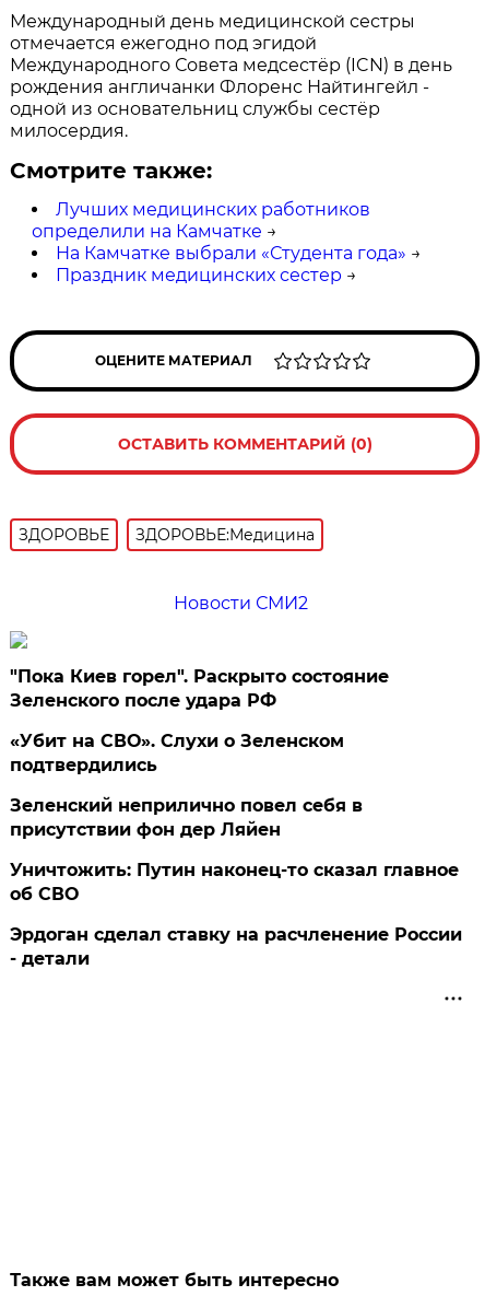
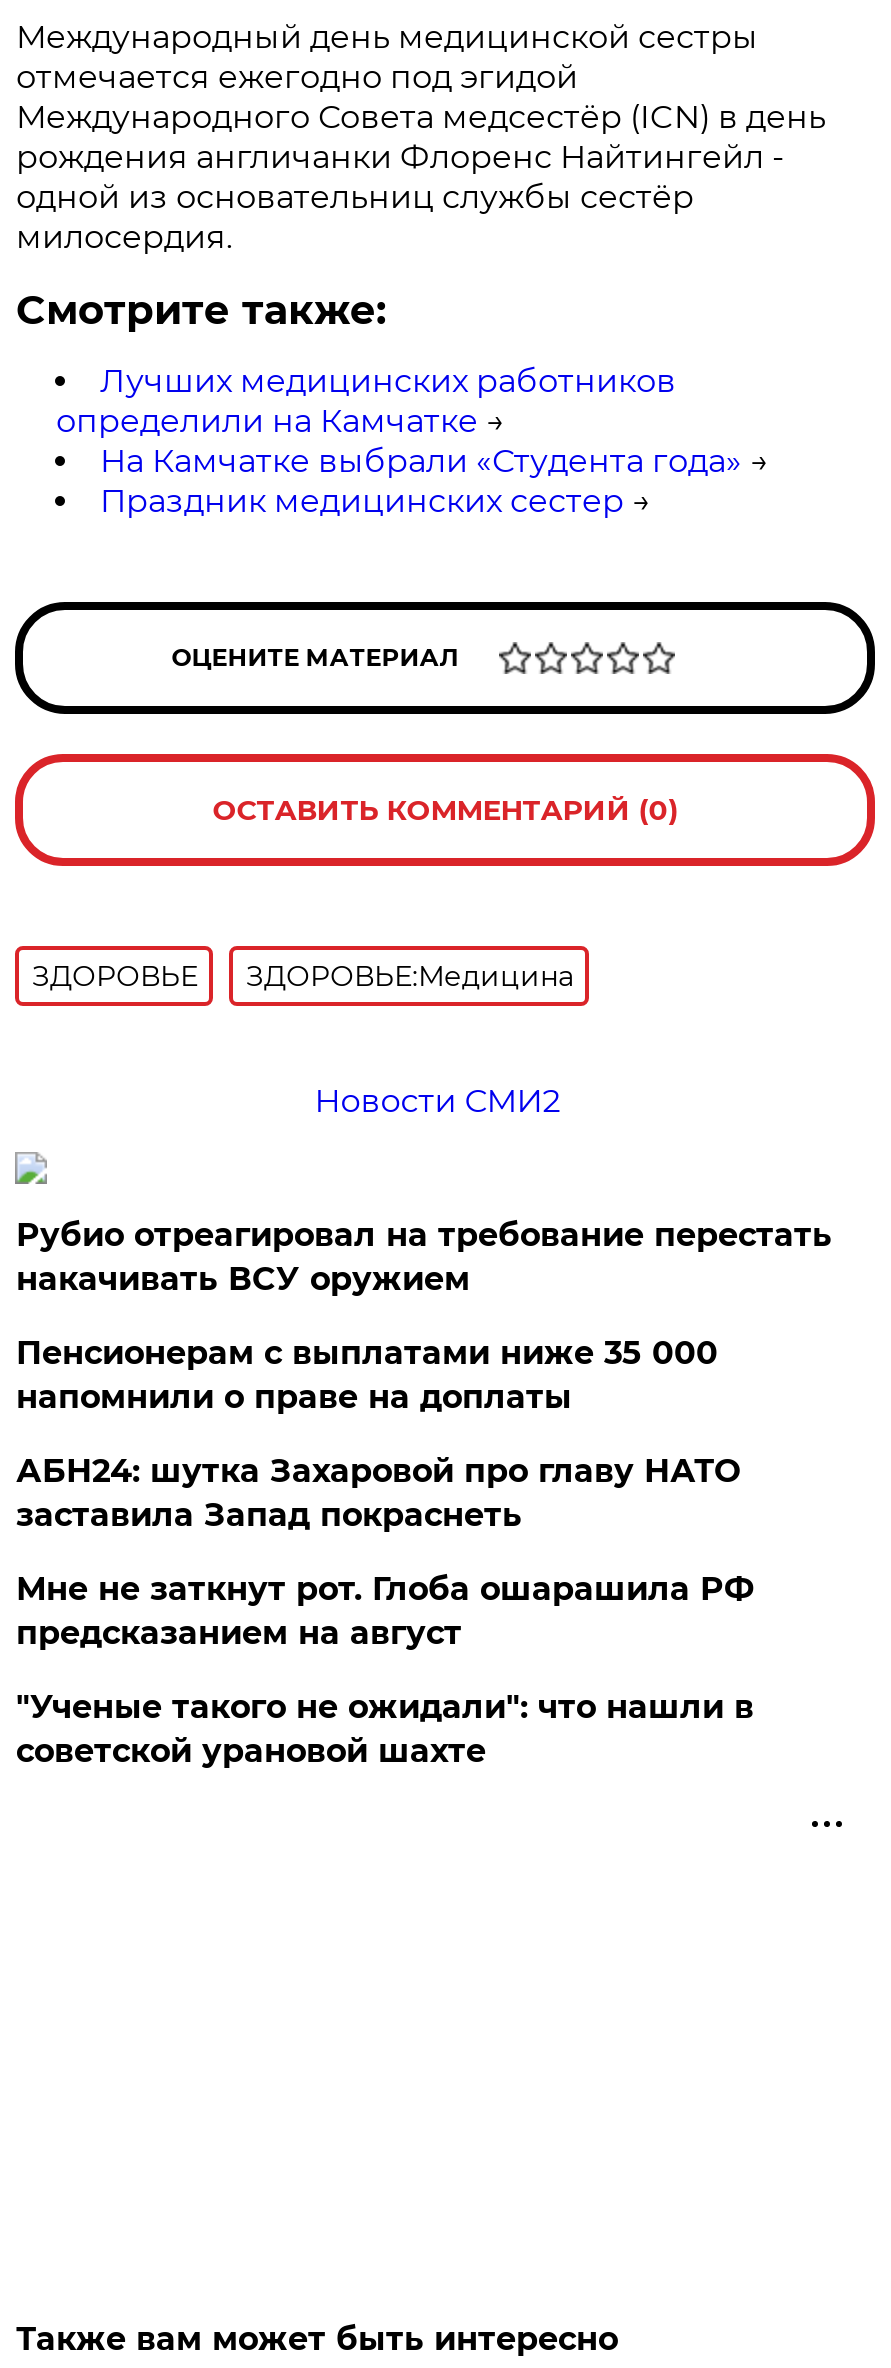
- "Пока Киев горел". Раскрыто состояние
- Зеленского после удара РФ
+ Рубио отреагировал на требование перестать
+ накачивать ВСУ оружием

- «Убит на СВО». Слухи о Зеленском
- подтвердились
+ Пенсионерам с выплатами ниже 35 000
+ напомнили о праве на доплаты

- Зеленский неприлично повел cебя в
- присутствии фон дер Ляйен
+ АБН24: шутка Захаровой про главу НАТО
+ заставила Запад покраснеть

- Уничтожить: Путин наконец-то сказал главное
- об СВО
+ Мне не заткнут рот. Глоба ошарашила РФ
+ предсказанием на август

- Эрдоган сделал ставку на расчленение России
- - детали
+ "Ученые такого не ожидали": что нашли в
+ советской урановой шахте
